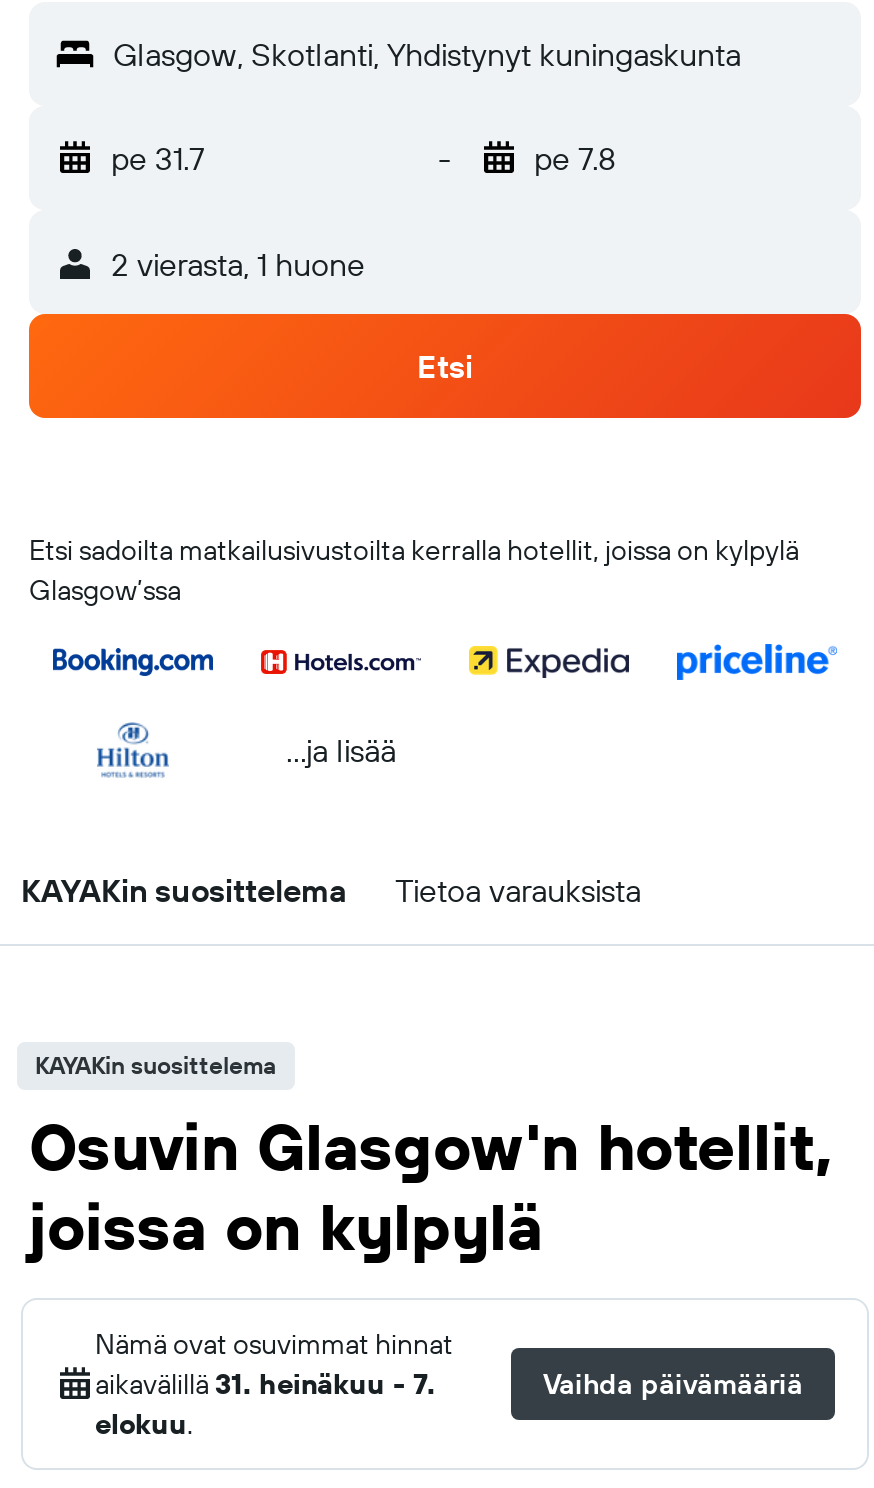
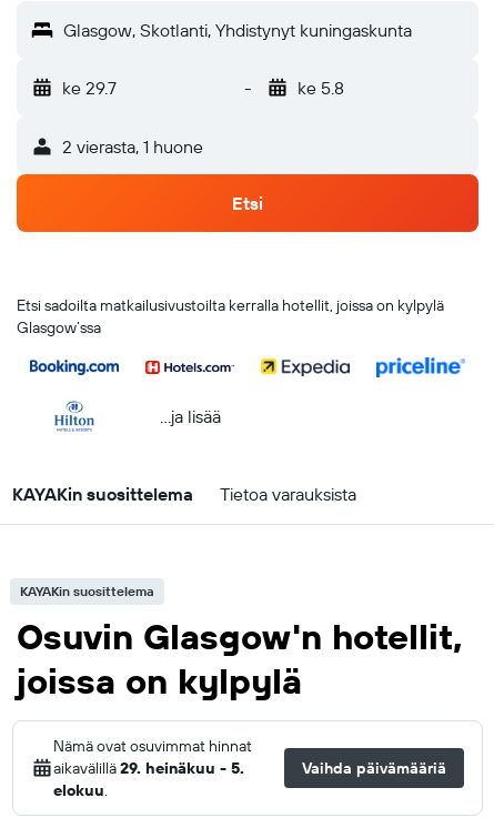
- pe 31.7
+ ke 29.7

- pe 7.8
+ ke 5.8

- aikavälillä 31. heinäkuu - 7.
+ aikavälillä 29. heinäkuu - 5.
